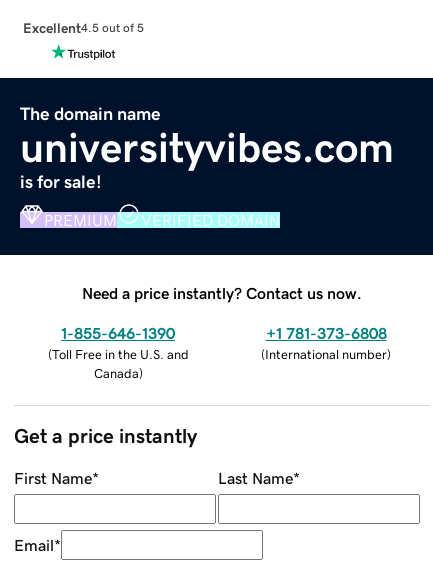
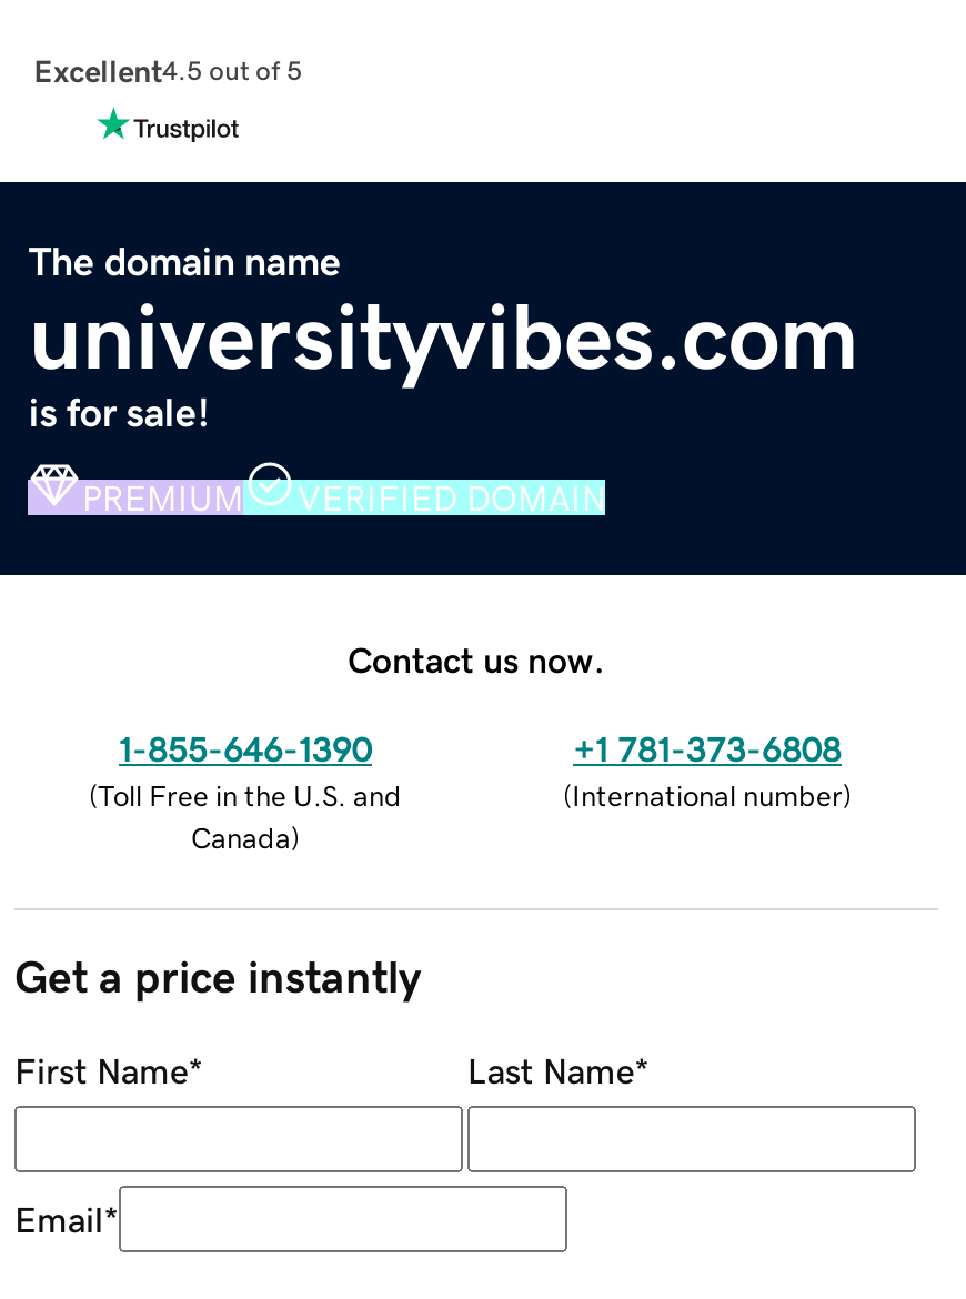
- Need a price instantly? Contact us now.
+ Contact us now.
